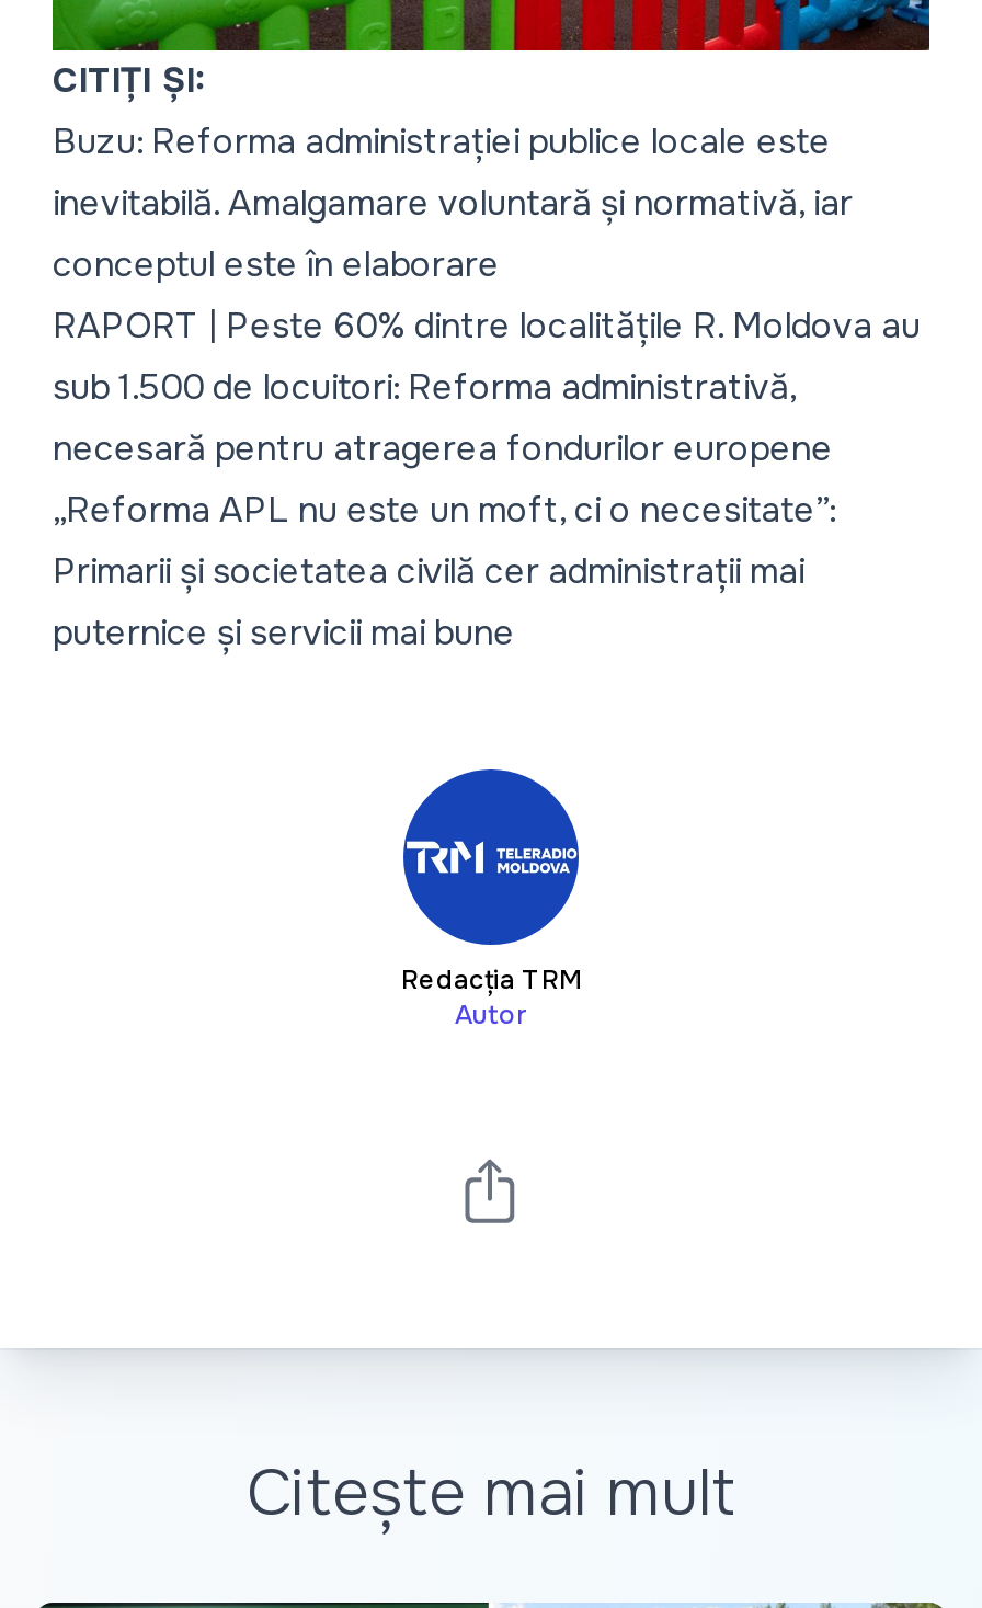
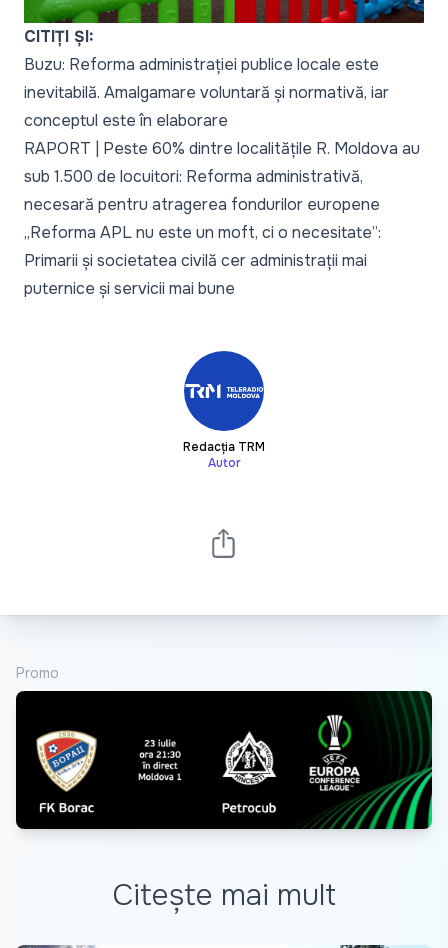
+ [image]

+ Promo
